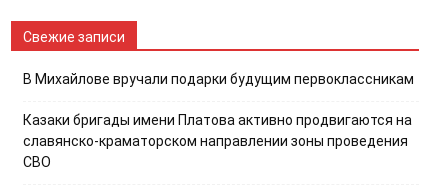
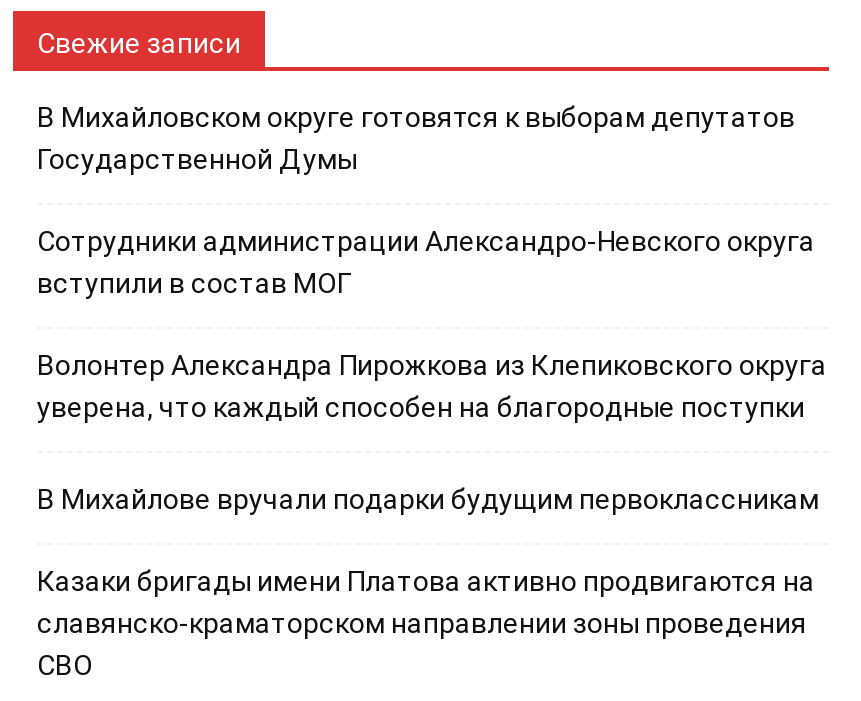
+ В Михайловском округе готовятся к выборам депутатов
+ Государственной Думы
+ Сотрудники администрации Александро-Невского округа
+ вступили в состав МОГ
+ Волонтер Александра Пирожкова из Клепиковского округа
+ уверена, что каждый способен на благородные поступки
